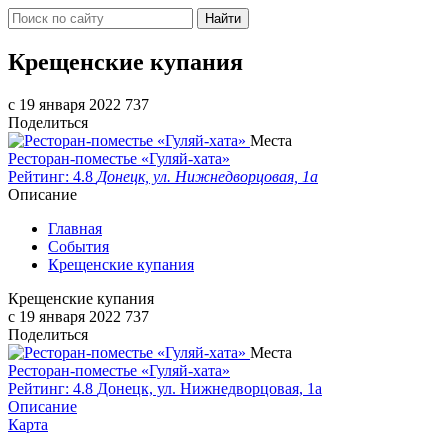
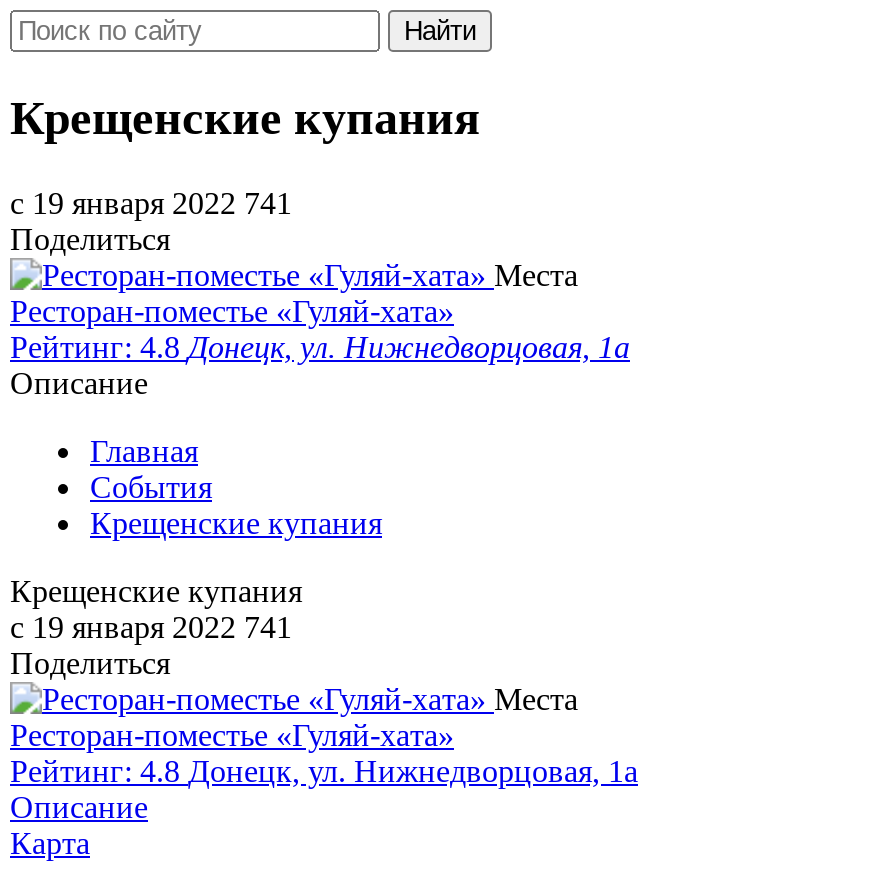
- c 19 января 2022 737
+ c 19 января 2022 741

- c 19 января 2022 737
+ c 19 января 2022 741
